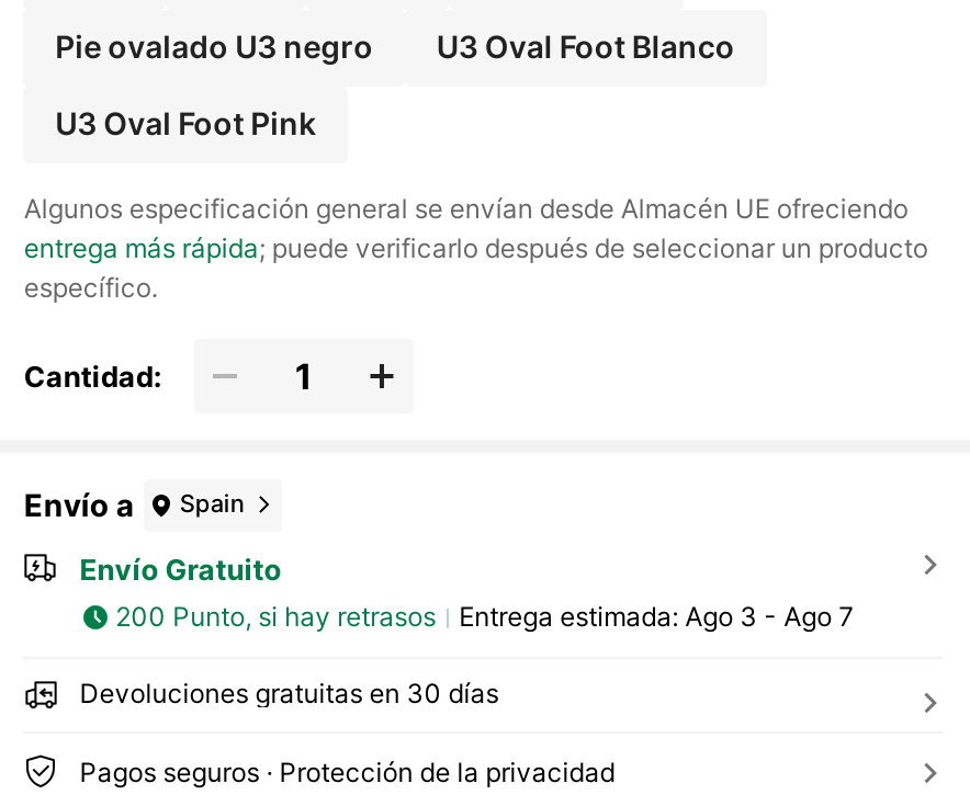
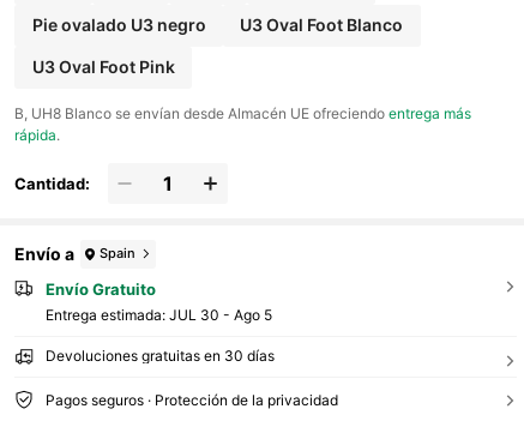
- Algunos especificación general se envían desde Almacén UE ofreciendo
- entrega más rápida; puede verificarlo después de seleccionar un producto
- específico.
+ B, UH8 Blanco se envían desde Almacén UE ofreciendo entrega más
+ rápida.

- 200 Punto, si hay retrasos
- Entrega estimada: Ago 3 - Ago 7
+ Entrega estimada: JUL 30 - Ago 5
